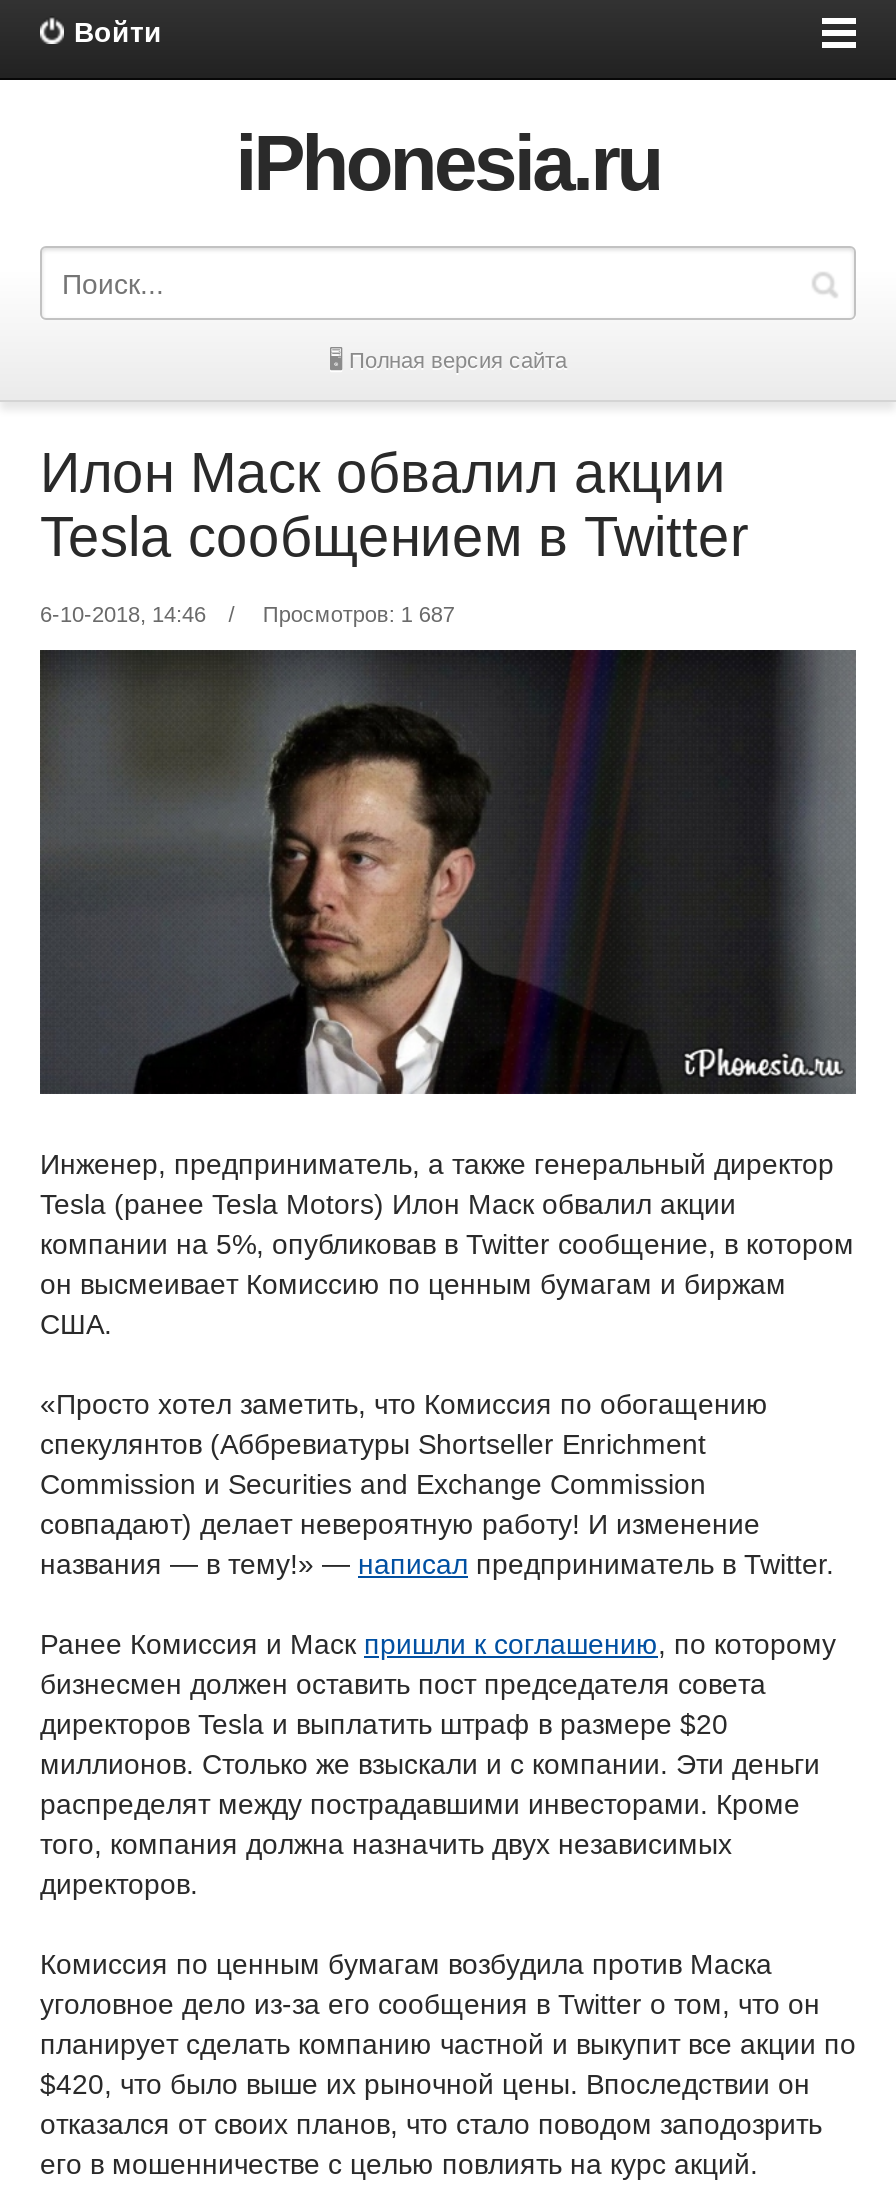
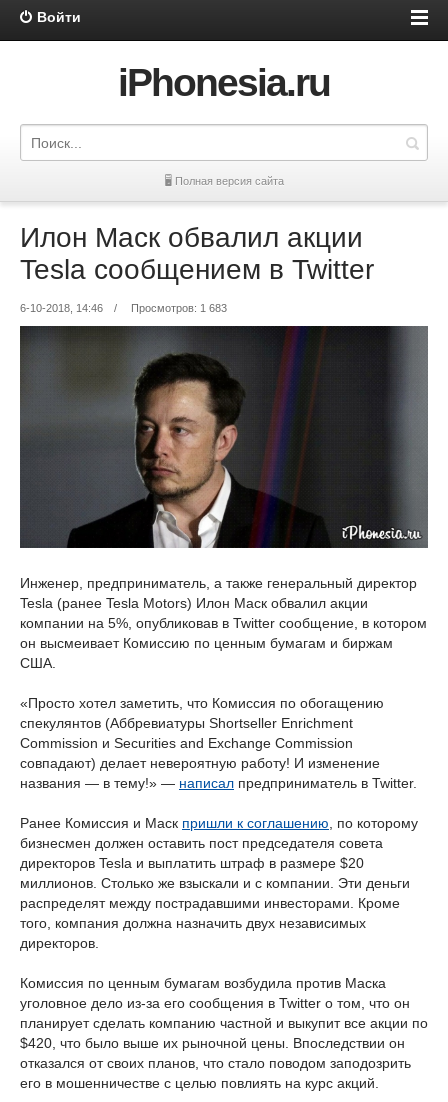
- Просмотров: 1 687
+ Просмотров: 1 683
